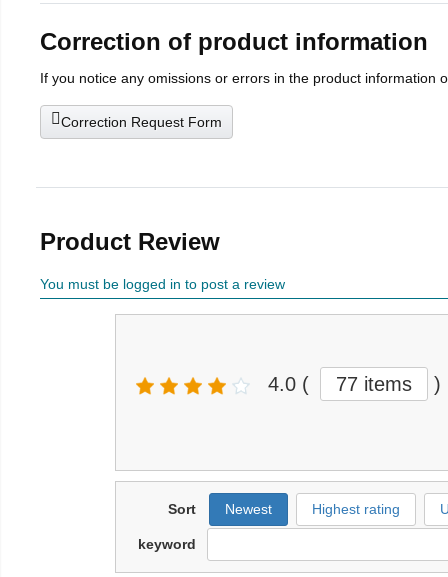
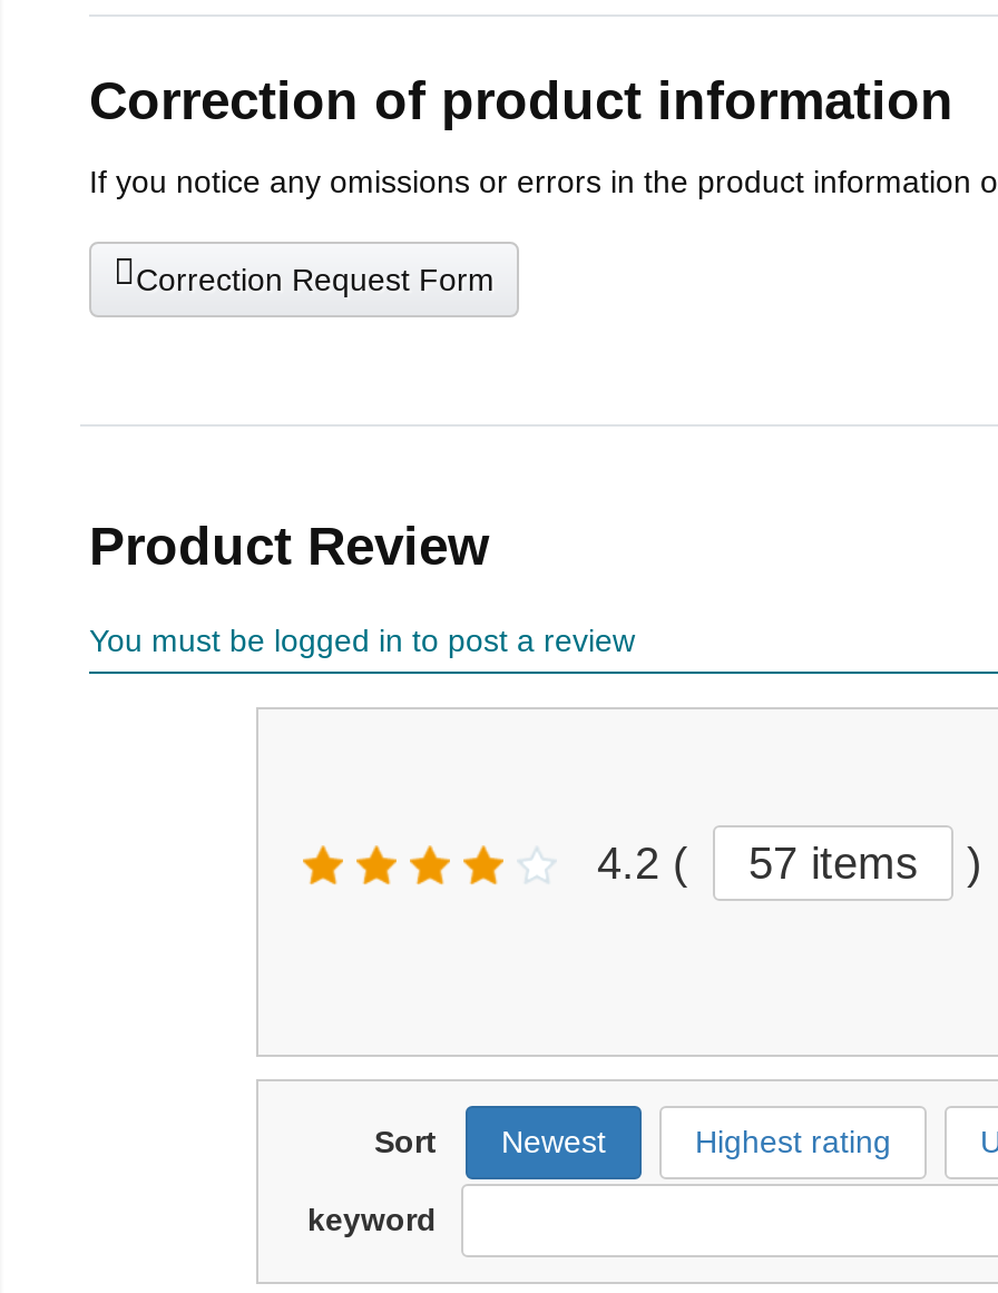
- 4.0 (
+ 4.2 (

- 77 items
+ 57 items
